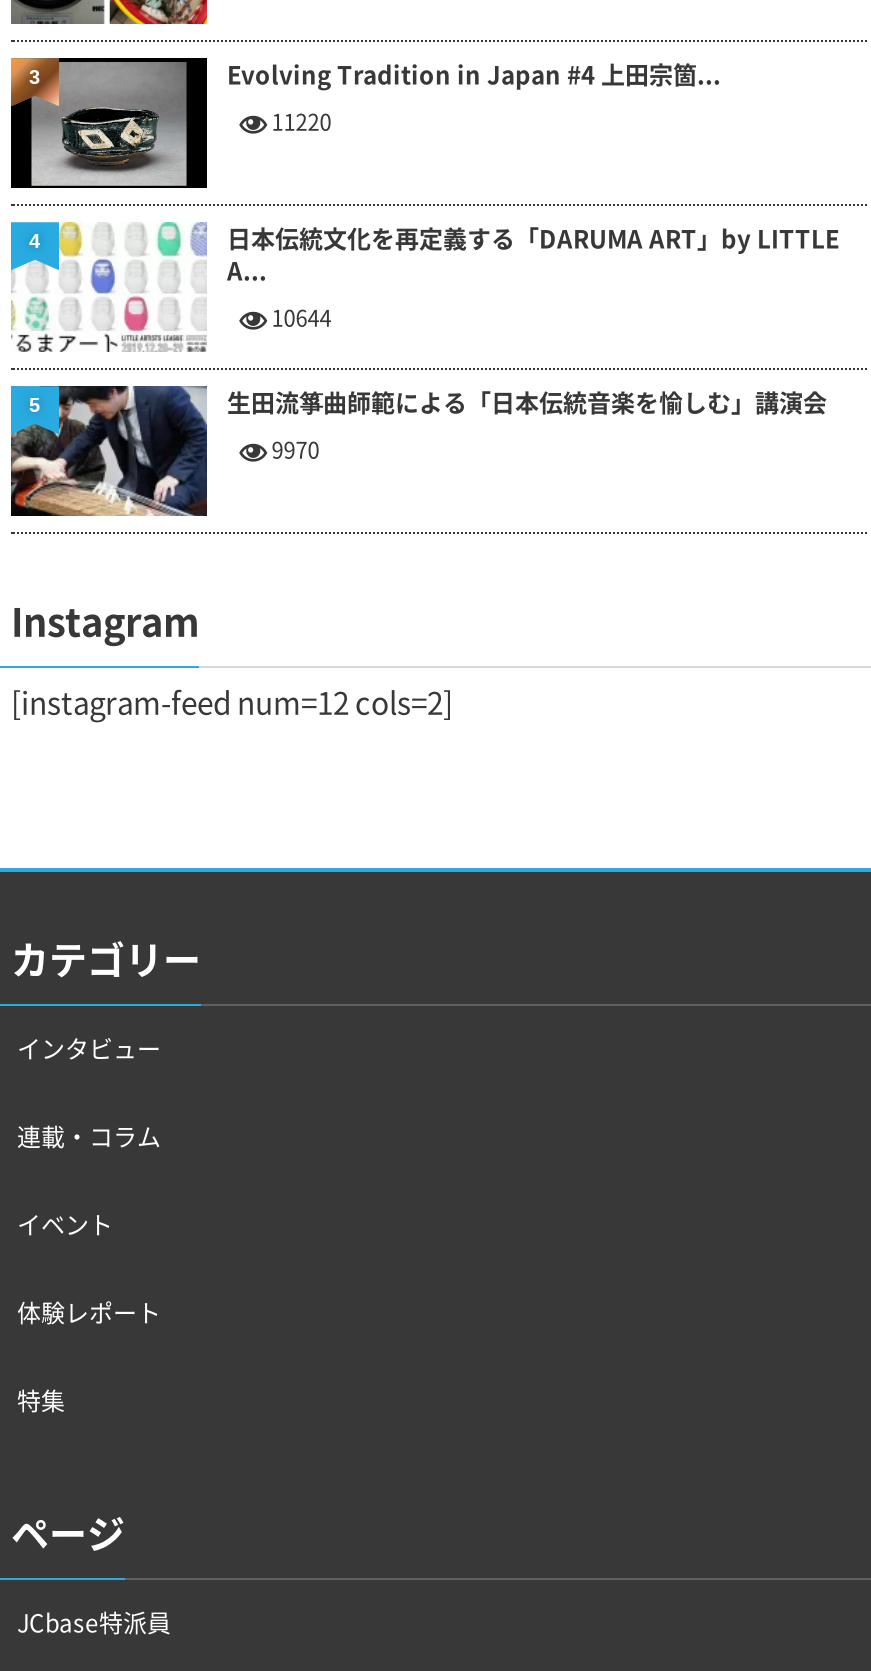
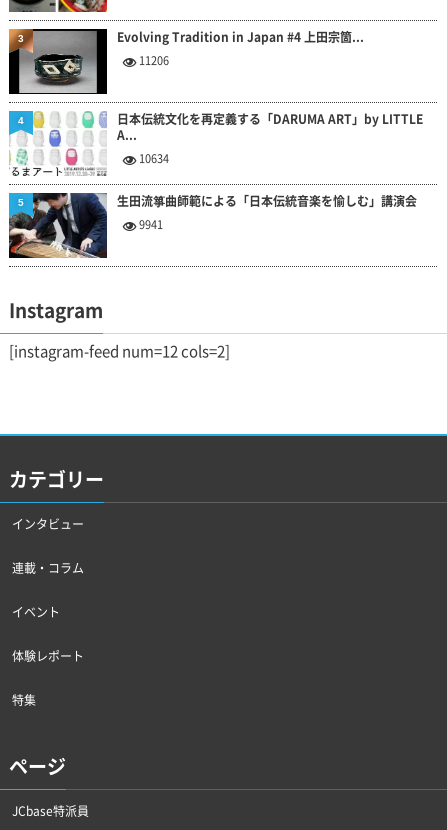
- 11220
+ 11206

- 10644
+ 10634

- 9970
+ 9941
